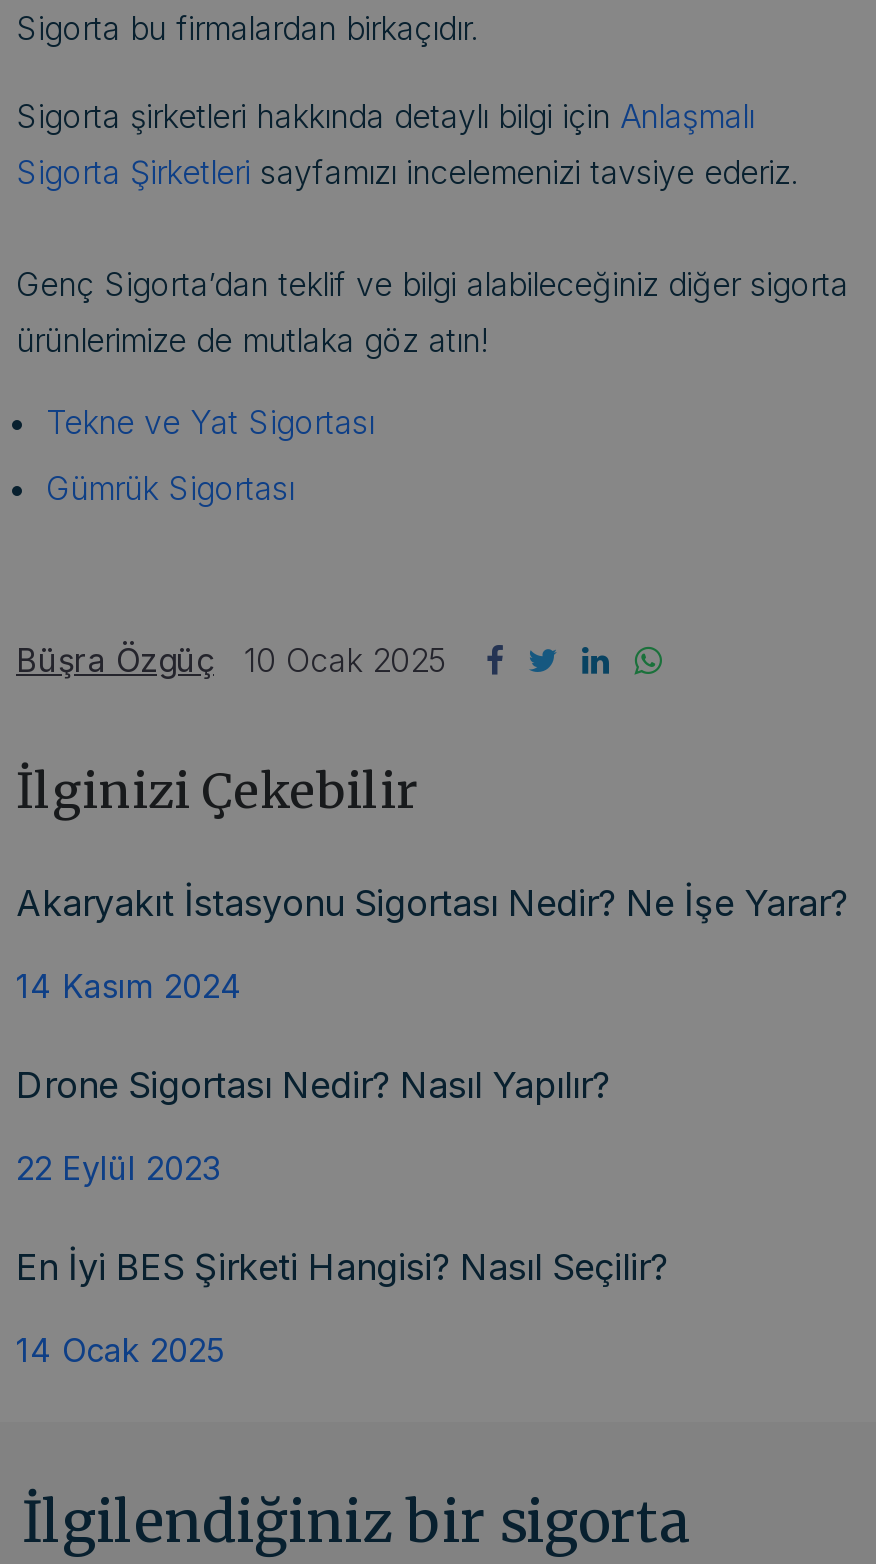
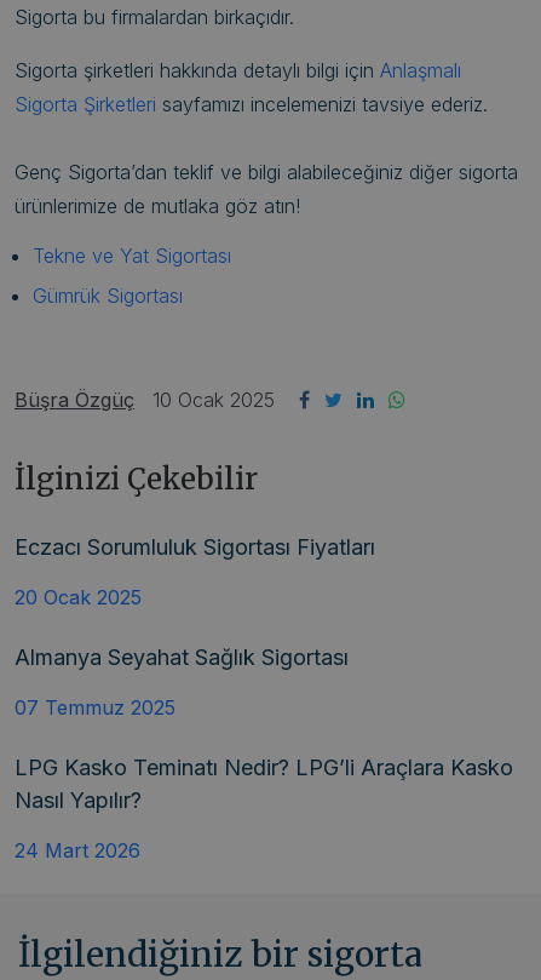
- Akaryakıt İstasyonu Sigortası Nedir? Ne İşe Yarar?
+ Eczacı Sorumluluk Sigortası Fiyatları

- 14 Kasım 2024
+ 20 Ocak 2025

- Drone Sigortası Nedir? Nasıl Yapılır?
+ Almanya Seyahat Sağlık Sigortası

- 22 Eylül 2023
+ 07 Temmuz 2025

- En İyi BES Şirketi Hangisi? Nasıl Seçilir?
+ LPG Kasko Teminatı Nedir? LPG’li Araçlara Kasko
+ Nasıl Yapılır?

- 14 Ocak 2025
+ 24 Mart 2026
